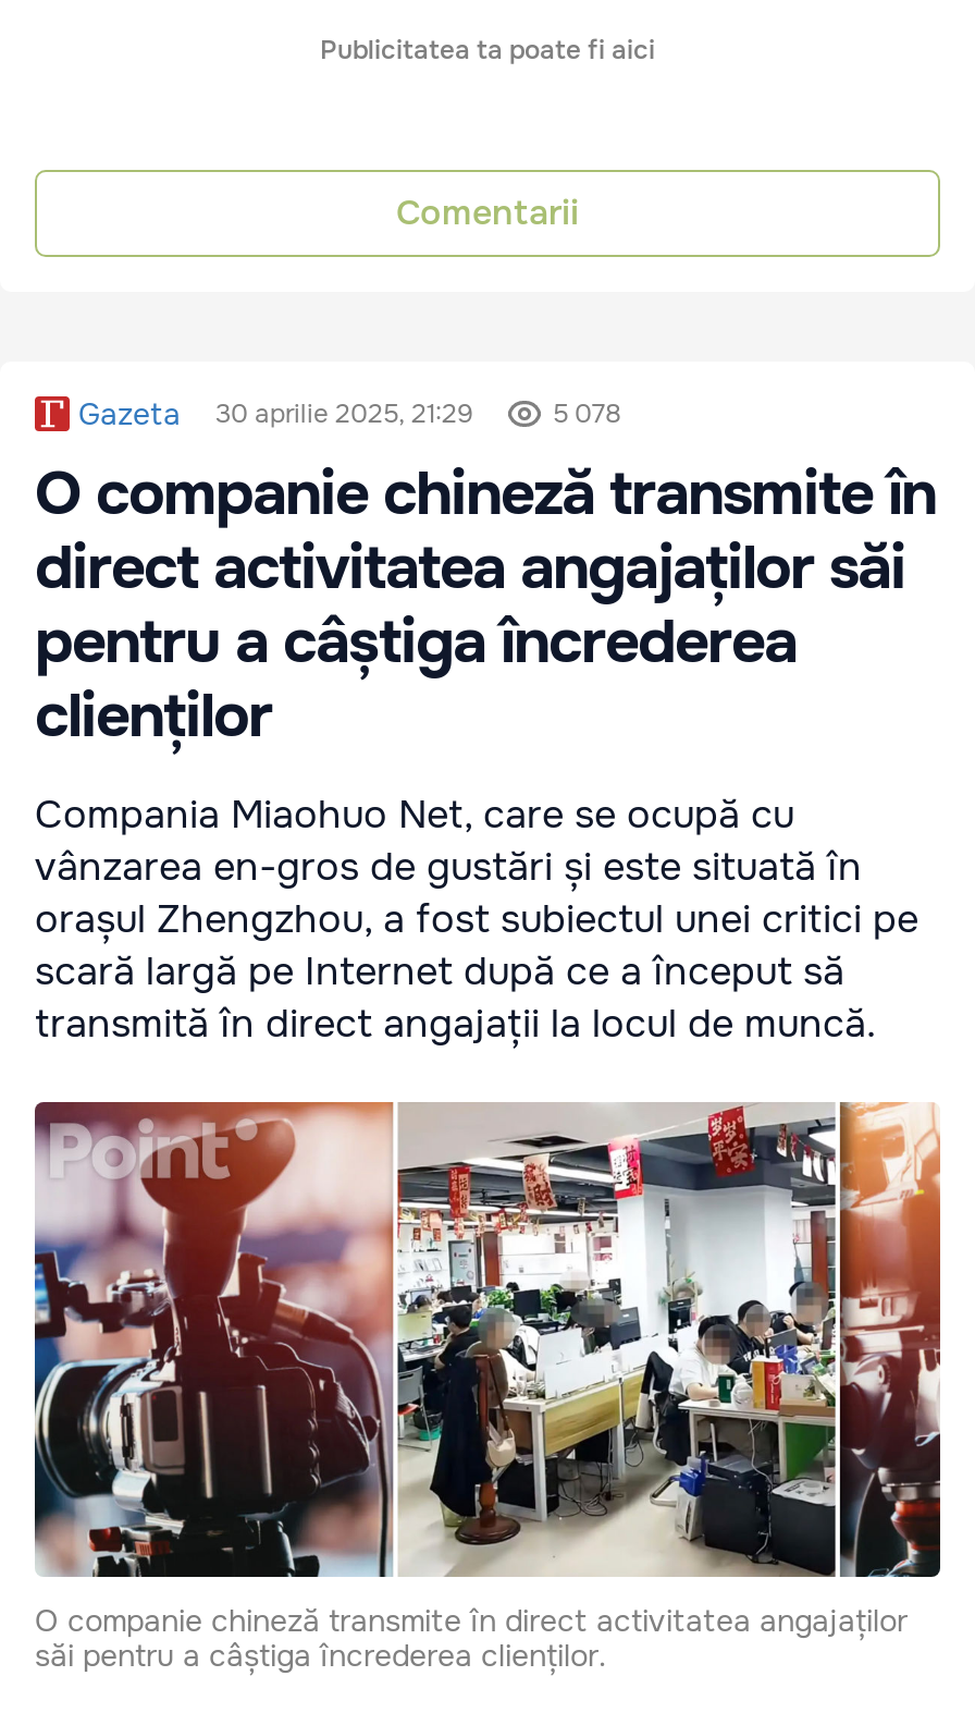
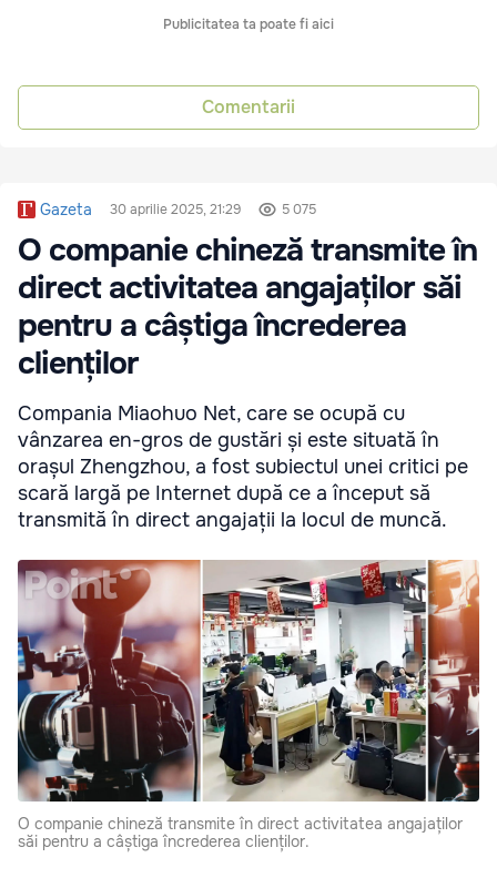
- 5 078
+ 5 075
